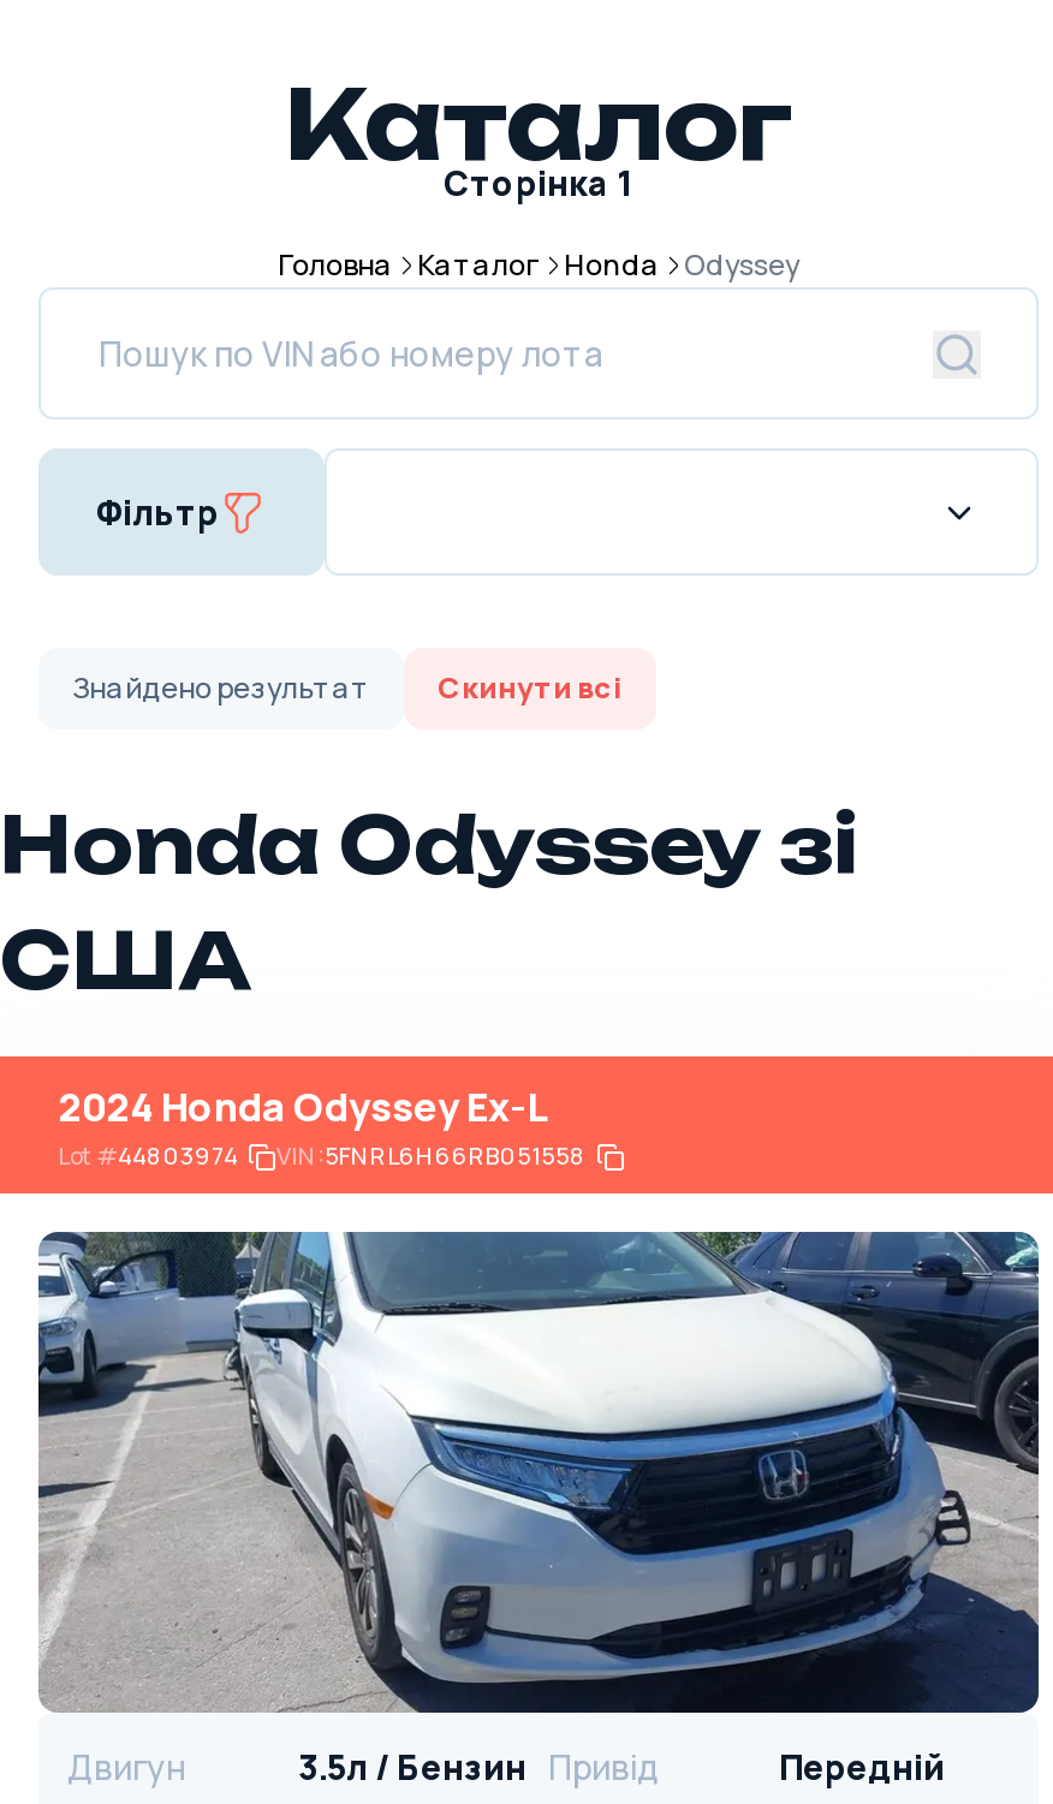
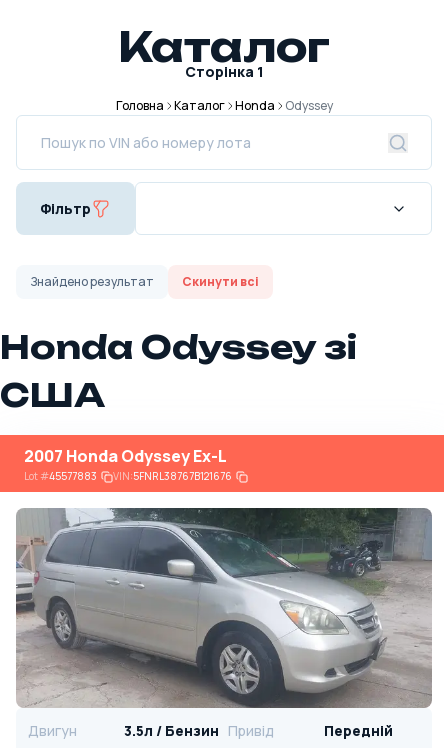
- 2024 Honda Odyssey Ex-L
+ 2007 Honda Odyssey Ex-L

- Lot #44803974
+ Lot #45577883

- VIN: 5FNRL6H66RB051558
+ VIN: 5FNRL38767B121676

- [image]
+ [image]
